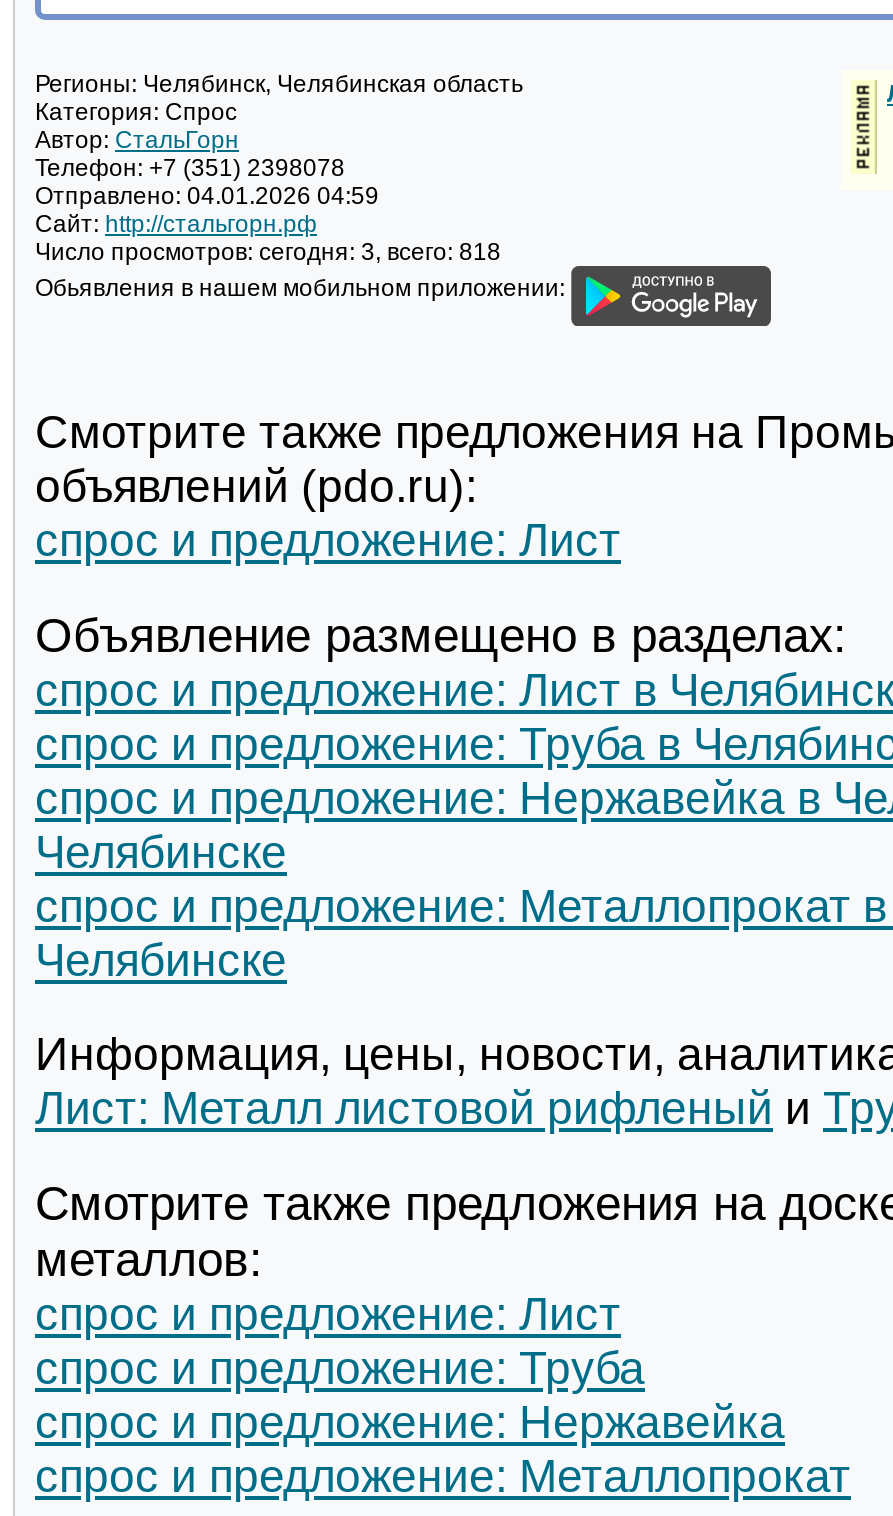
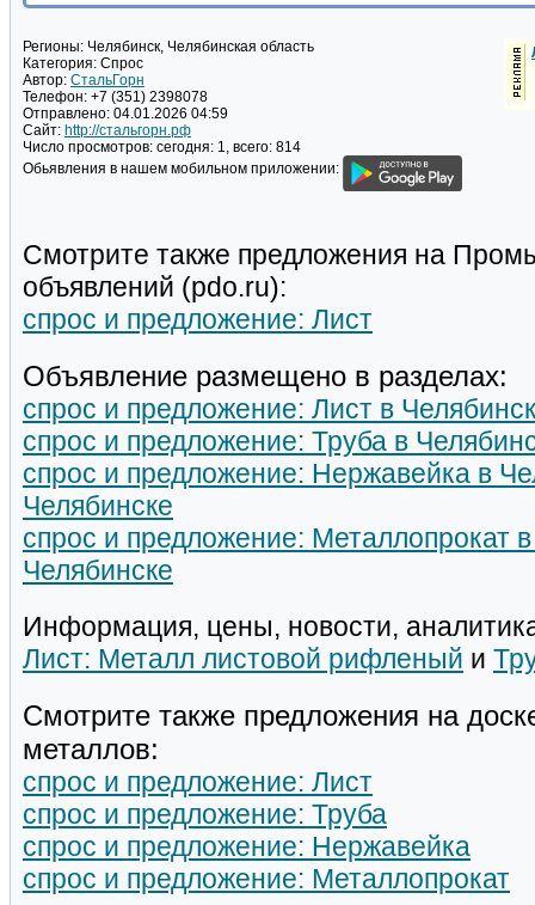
- Число просмотров: сегодня: 3, всего: 818
+ Число просмотров: сегодня: 1, всего: 814
